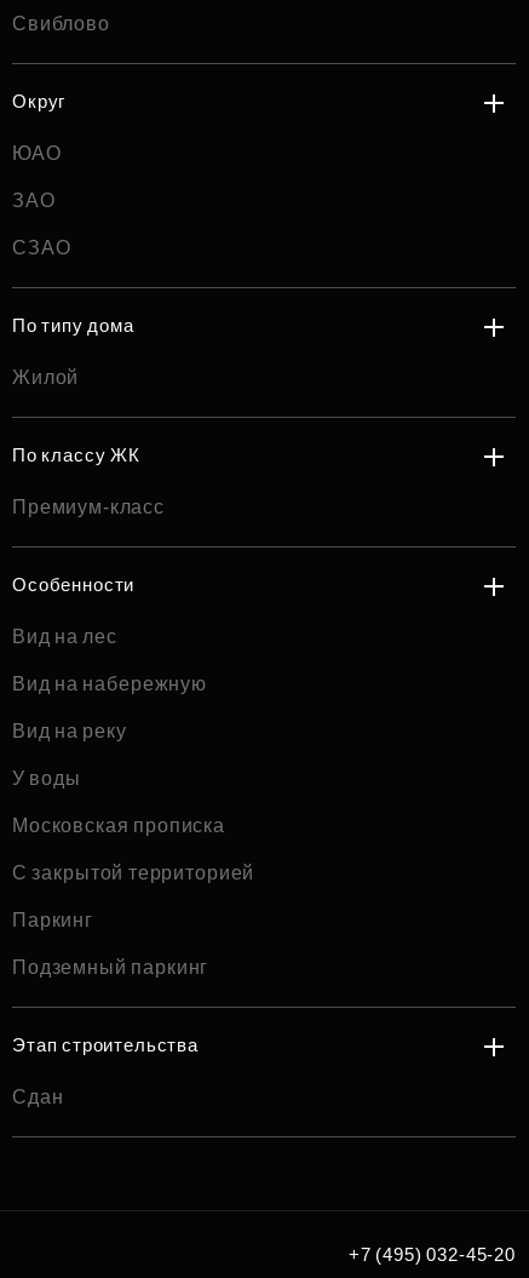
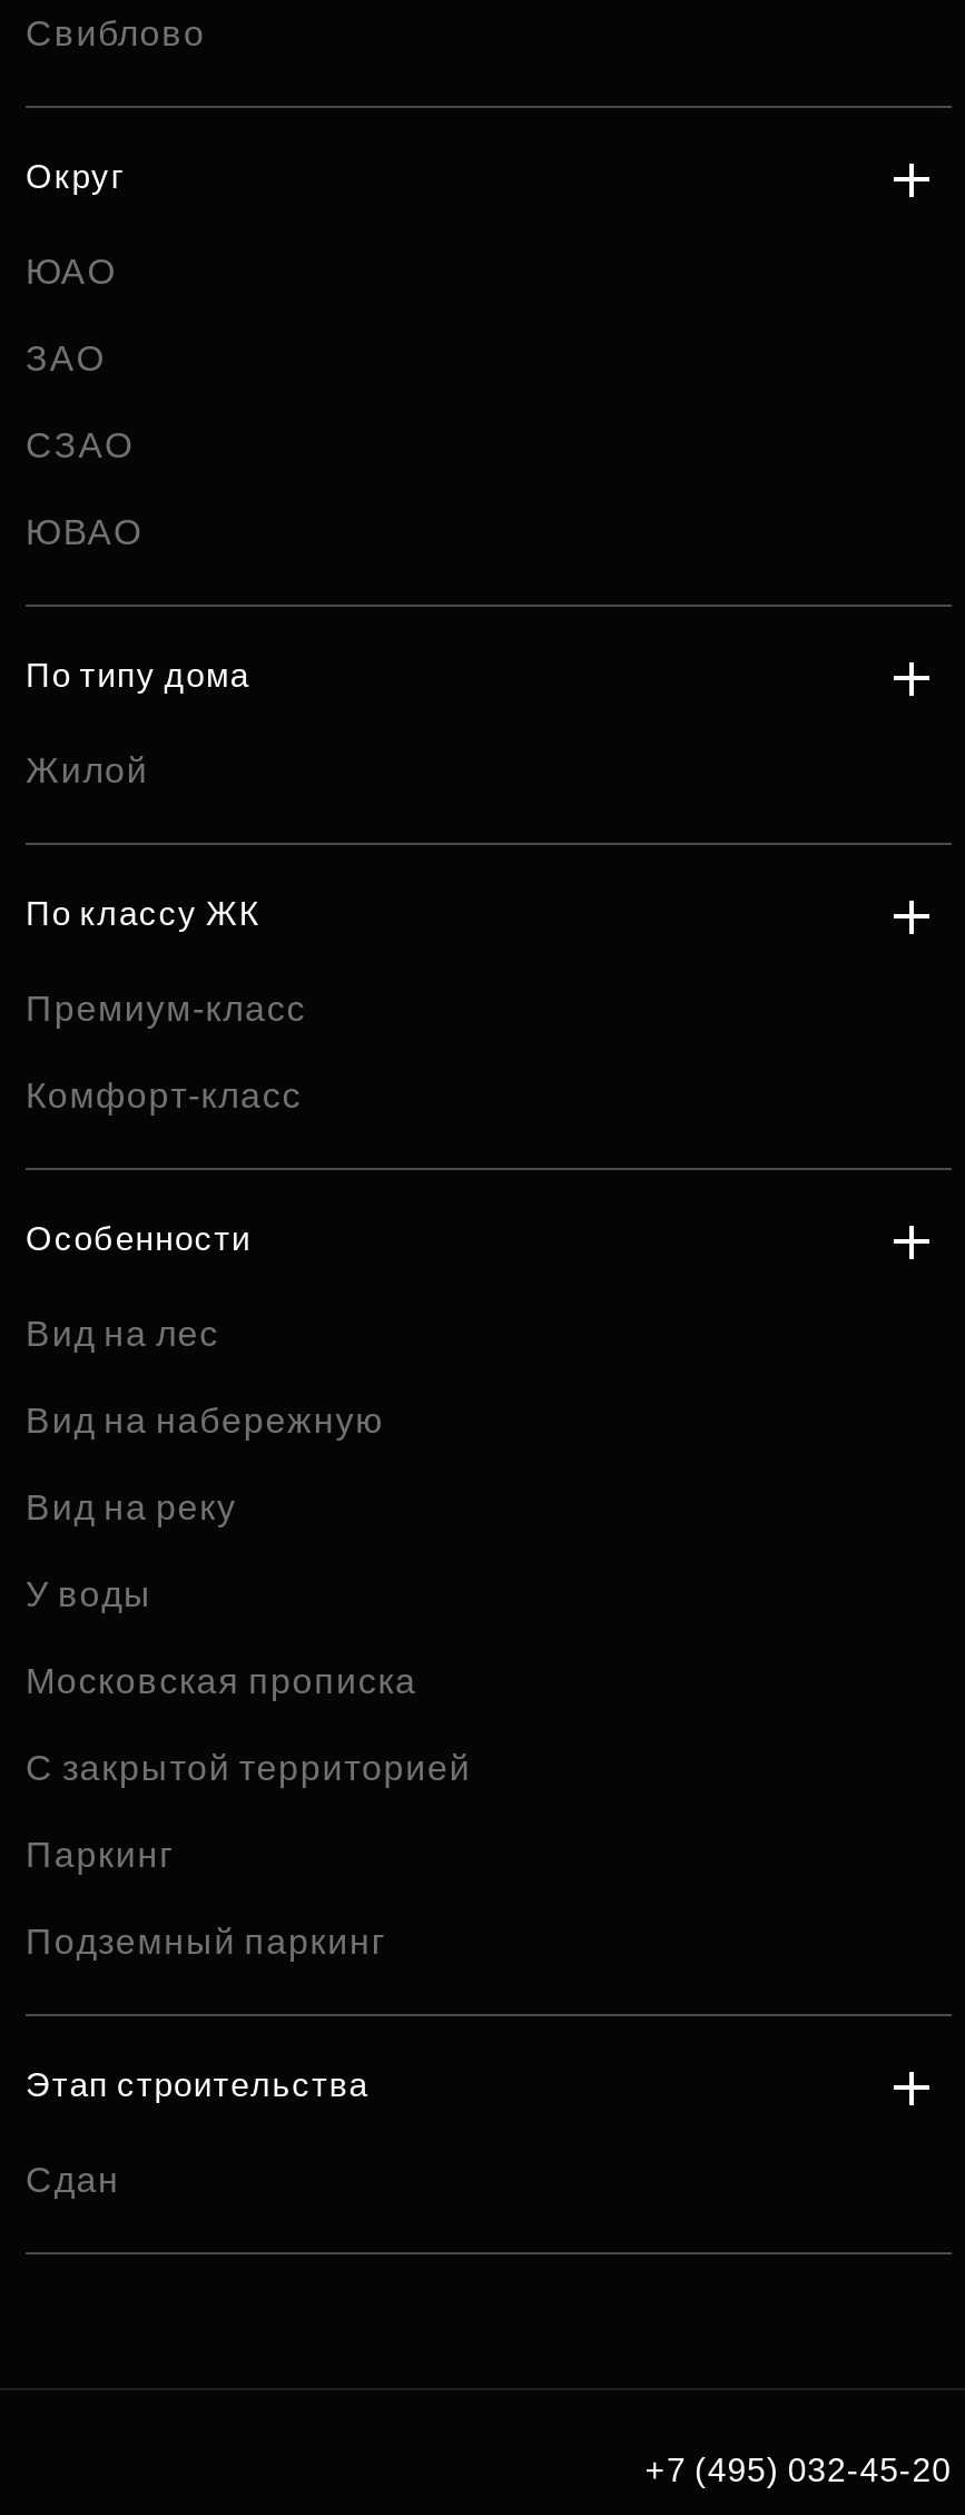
+ ЮВАО

+ Комфорт-класс
